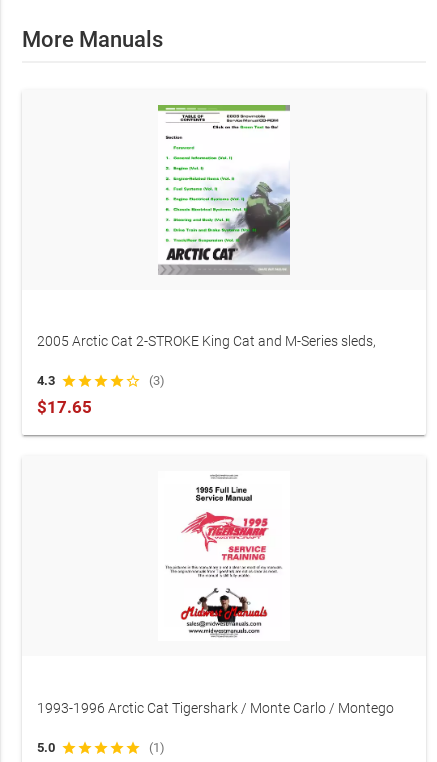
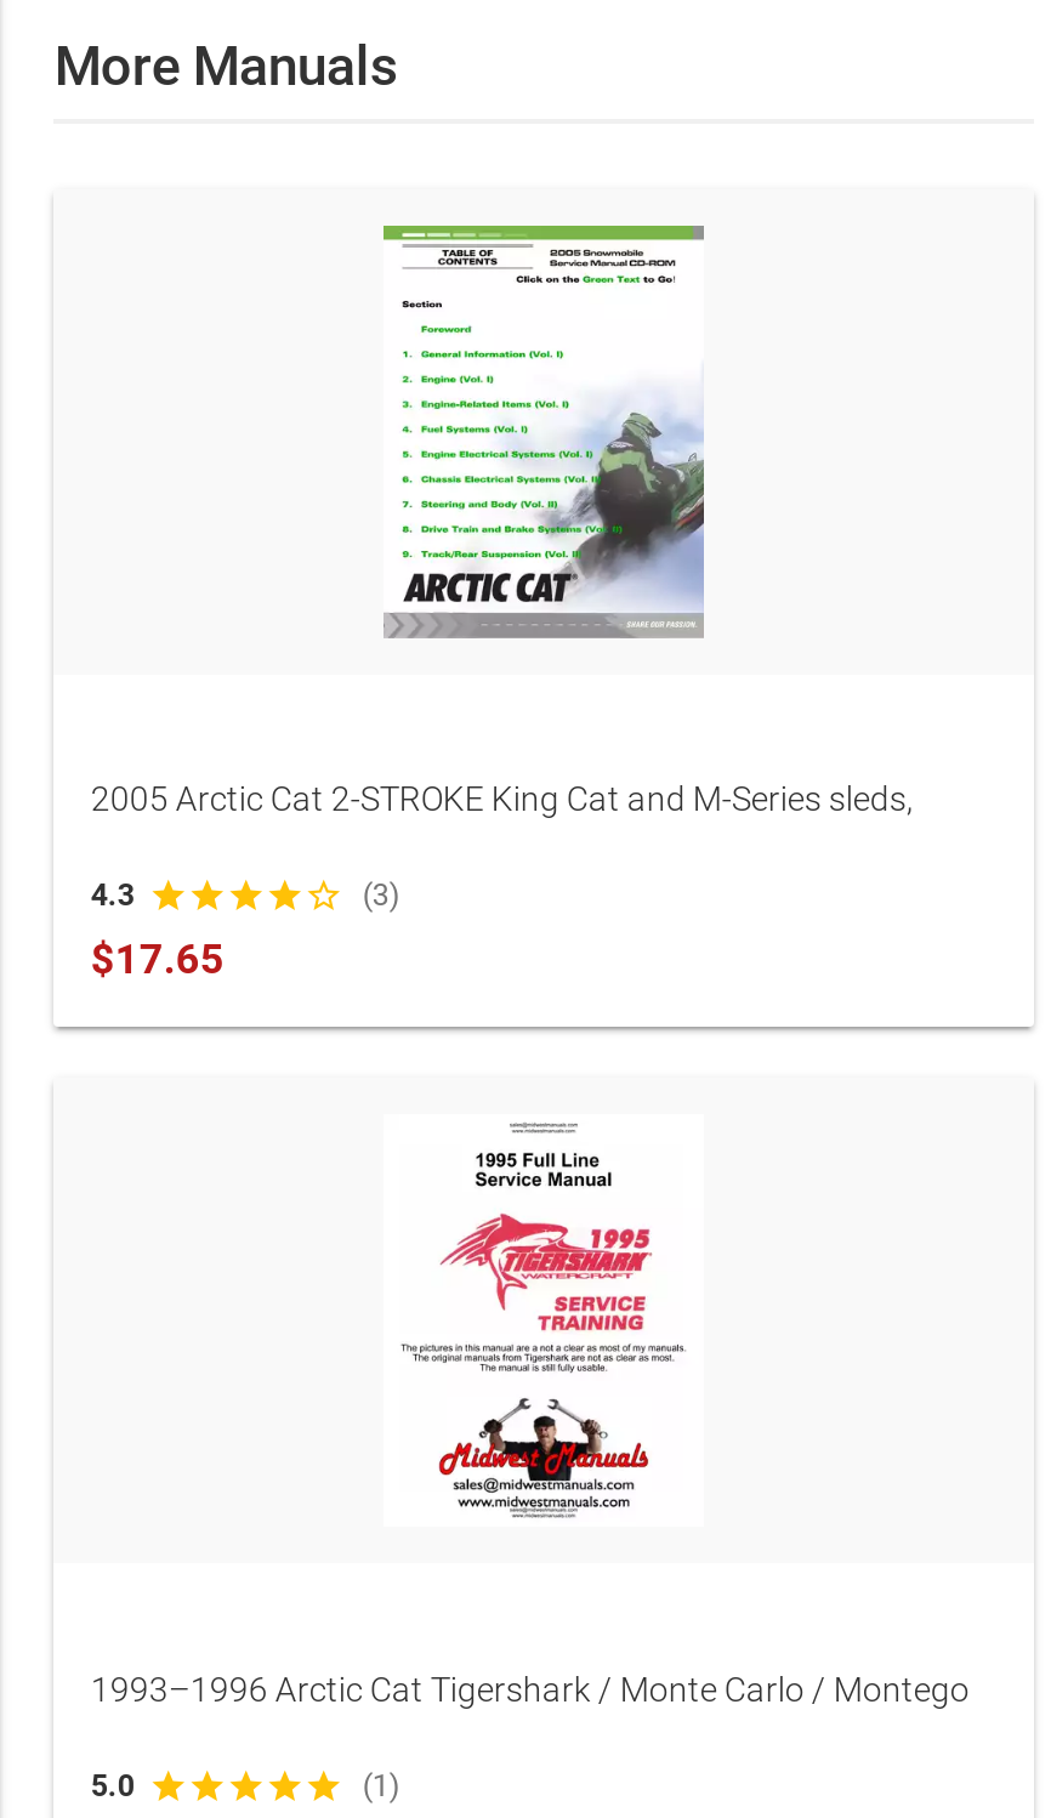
- 1993-1996 Arctic Cat Tigershark / Monte Carlo / Montego
+ 1993–1996 Arctic Cat Tigershark / Monte Carlo / Montego
